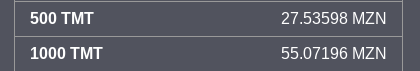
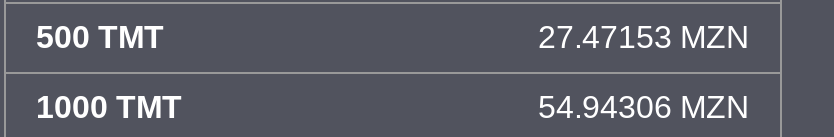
- 27.53598 MZN
+ 27.47153 MZN

- 55.07196 MZN
+ 54.94306 MZN
